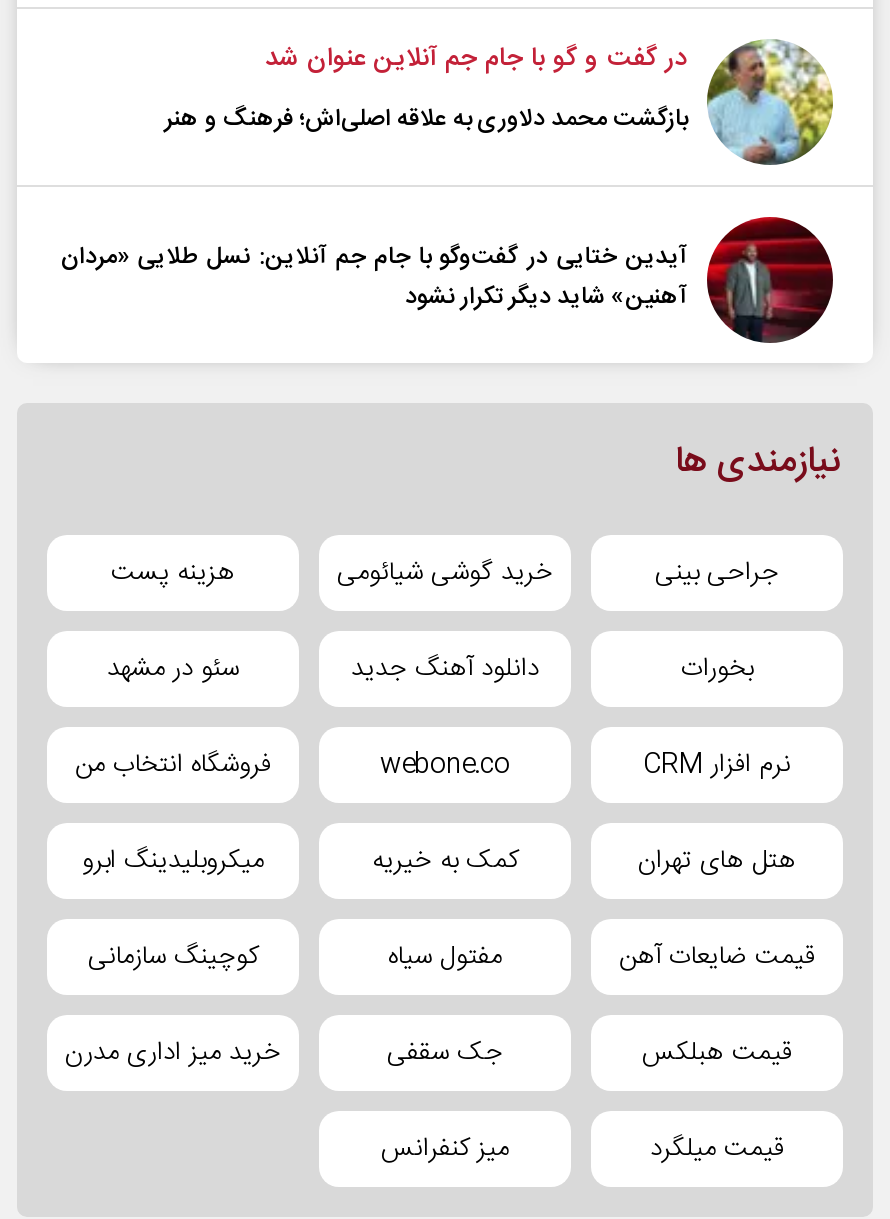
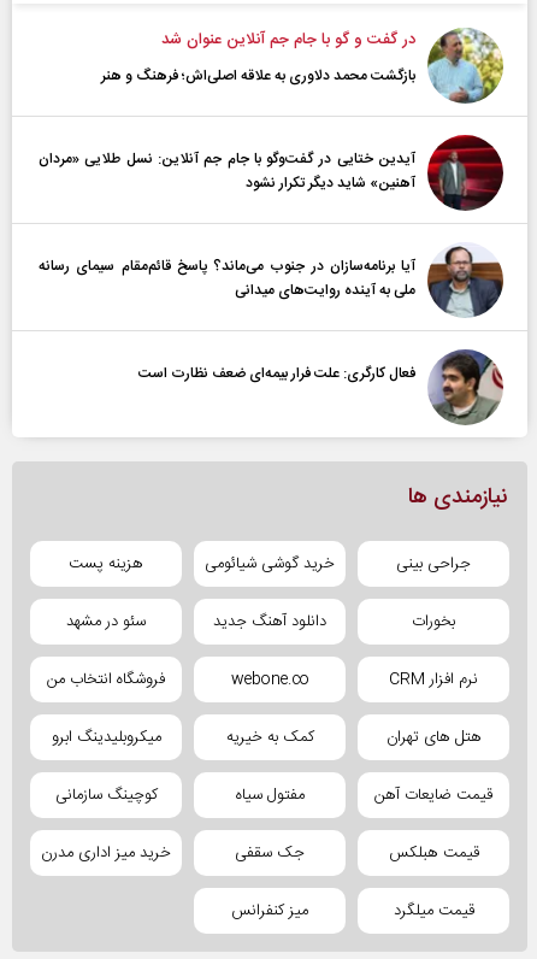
+ [image]
+ آیا برنامه‌سازان در جنوب می‌ماند؟ پاسخ قائم‌مقام سیمای رسانه
+ ملی به آینده‌ روایت‌های میدانی
+ فعال کارگری: علت فرار بیمه‌ای ضعف نظارت است

+ [image]
